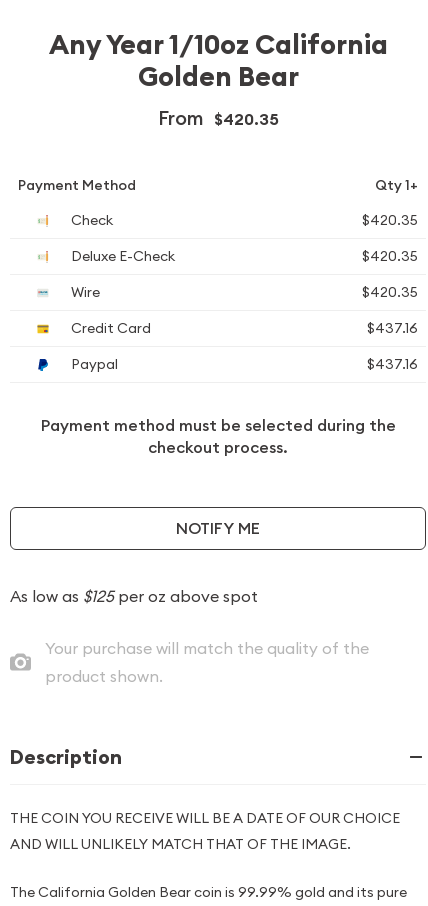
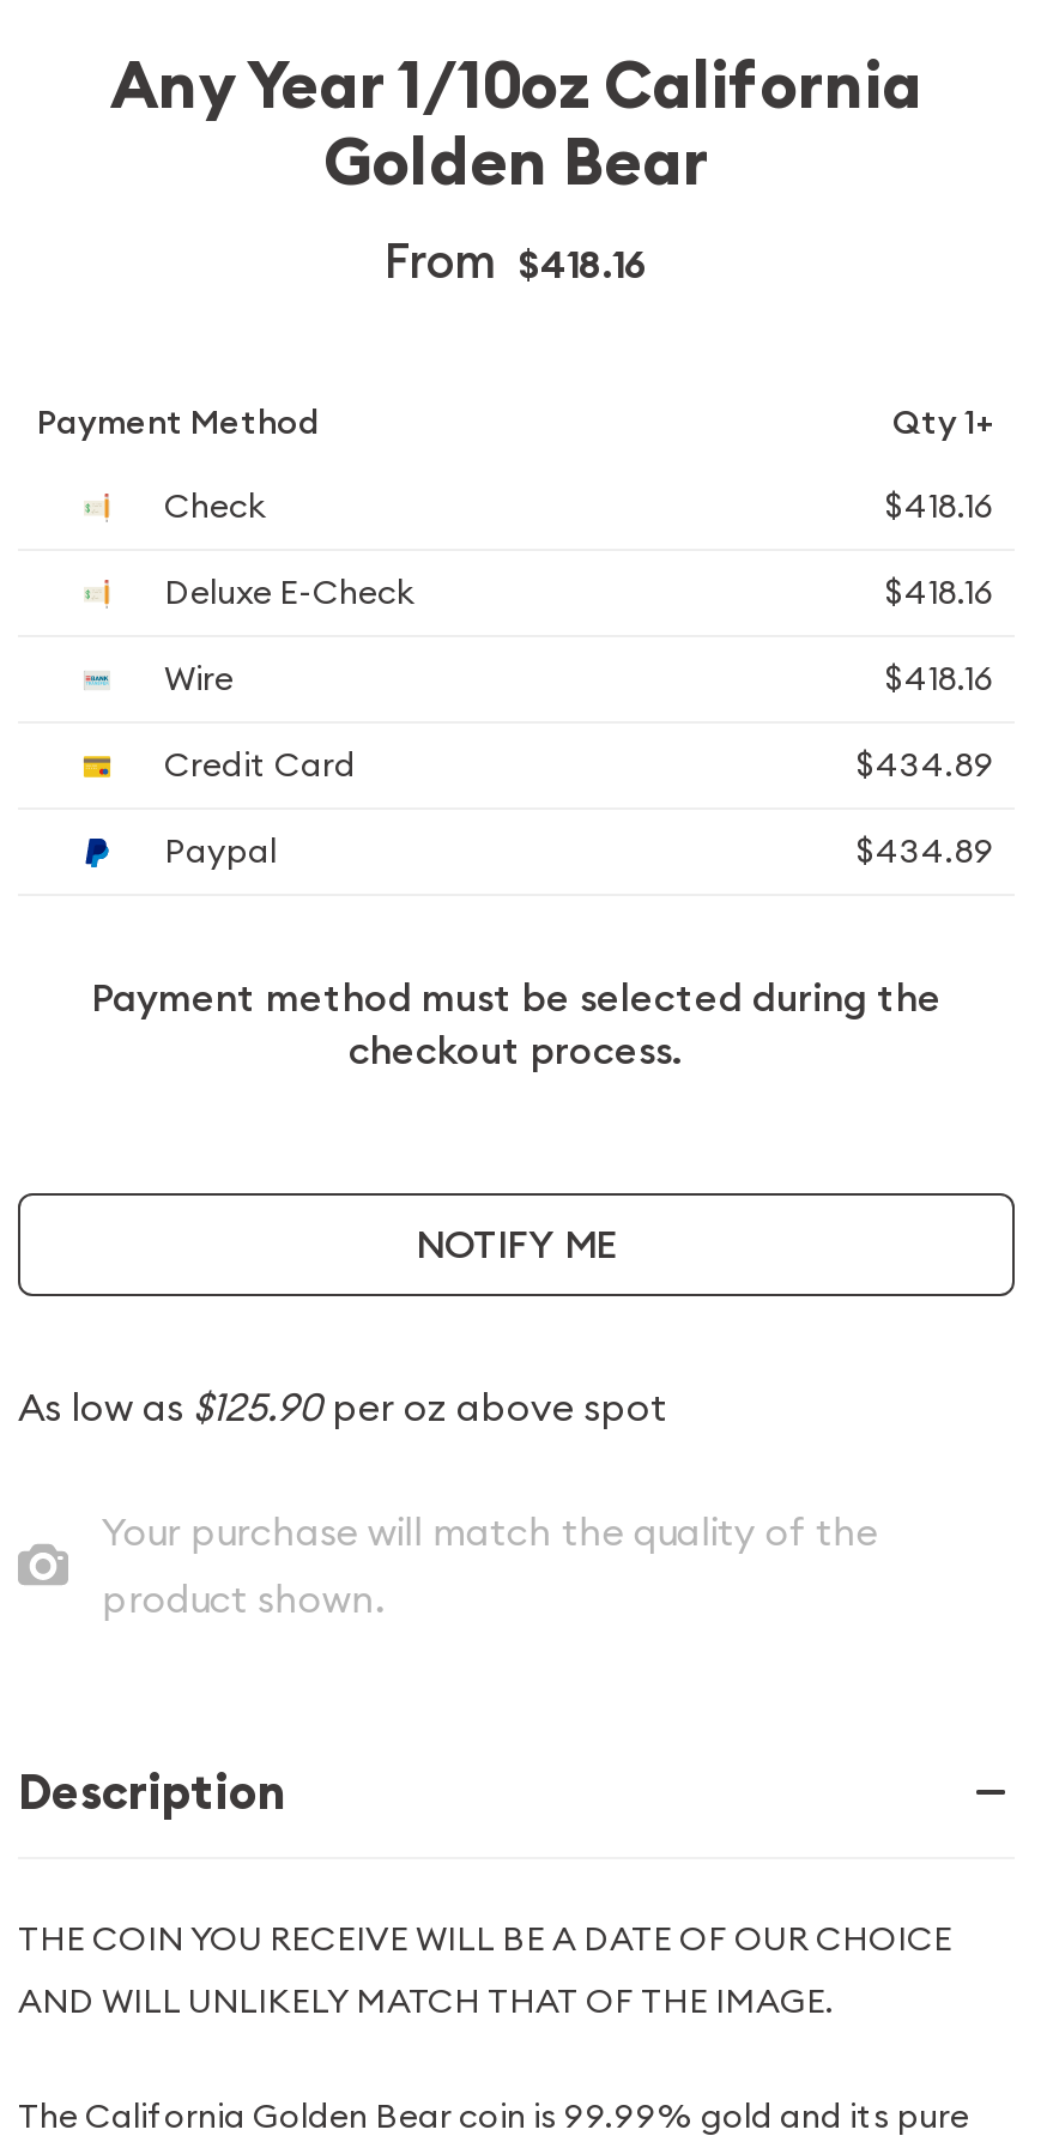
- From $420.35
+ From $418.16

- $420.35
+ $418.16

- $420.35
+ $418.16

- $420.35
+ $418.16

- $437.16
+ $434.89

- $437.16
+ $434.89

- As low as $125 per oz above spot
+ As low as $125.90 per oz above spot
